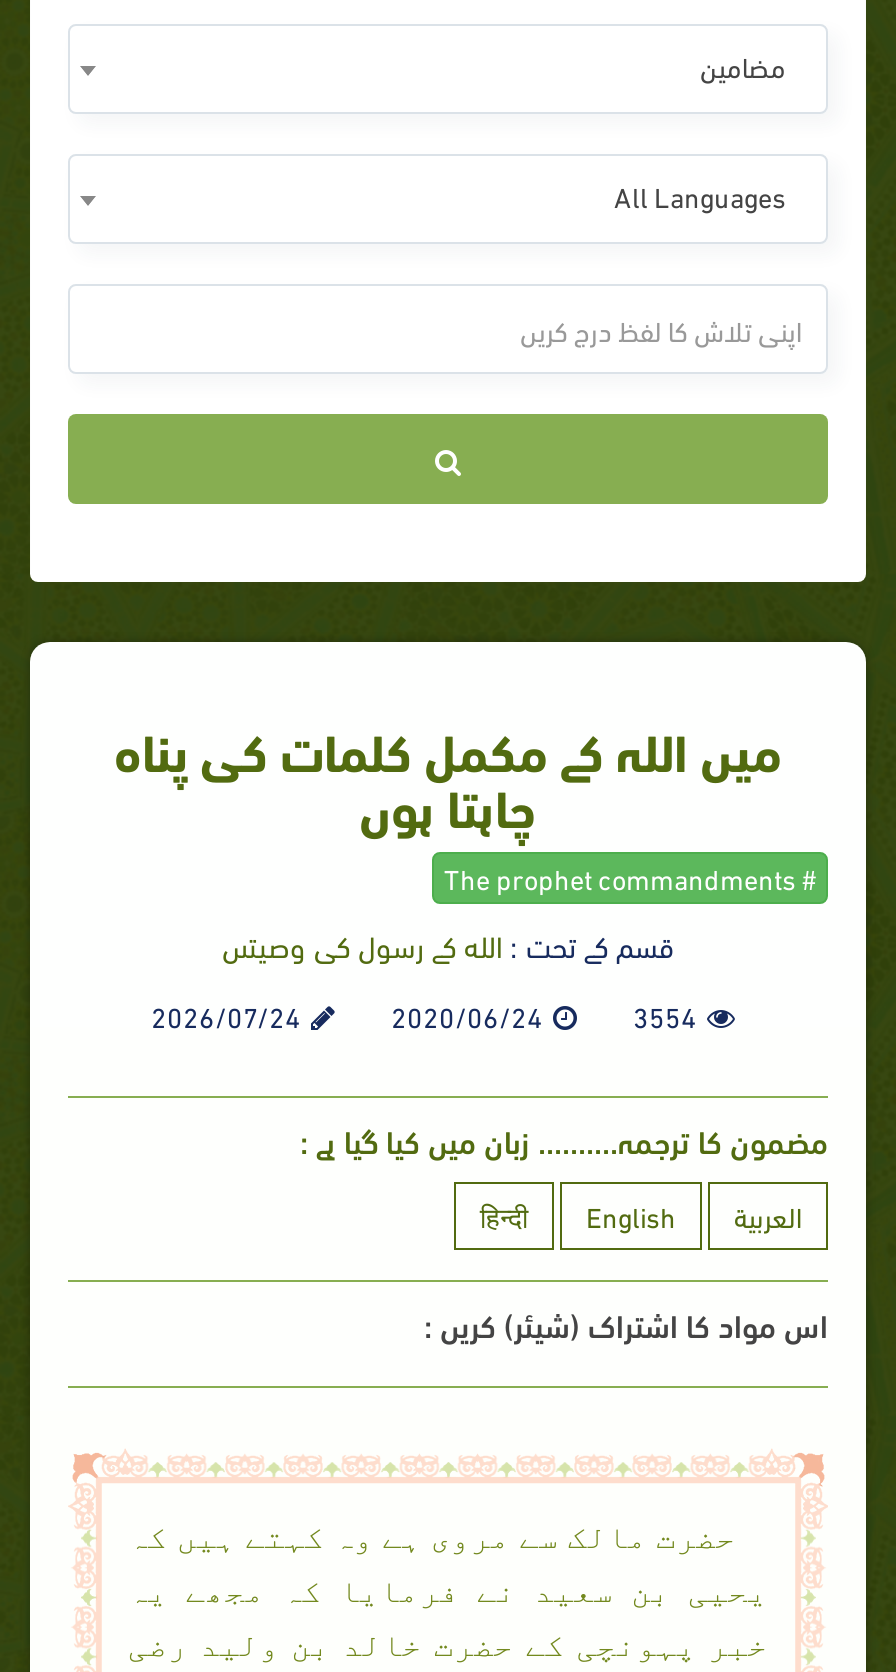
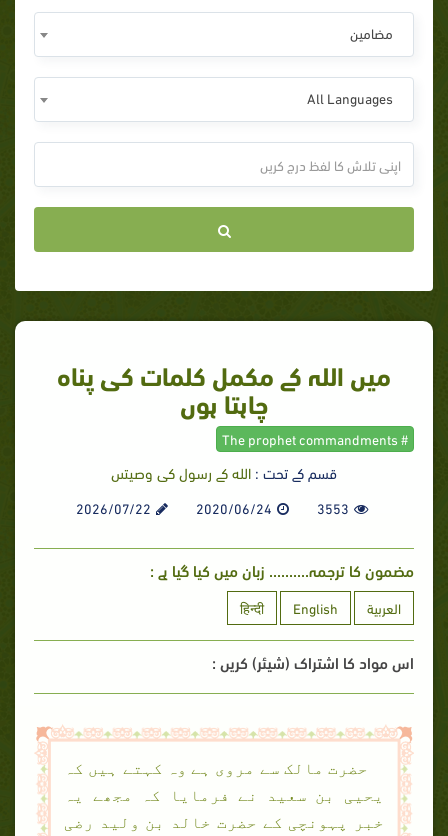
- 2026/07/24
+ 2026/07/22

- 3554
+ 3553
